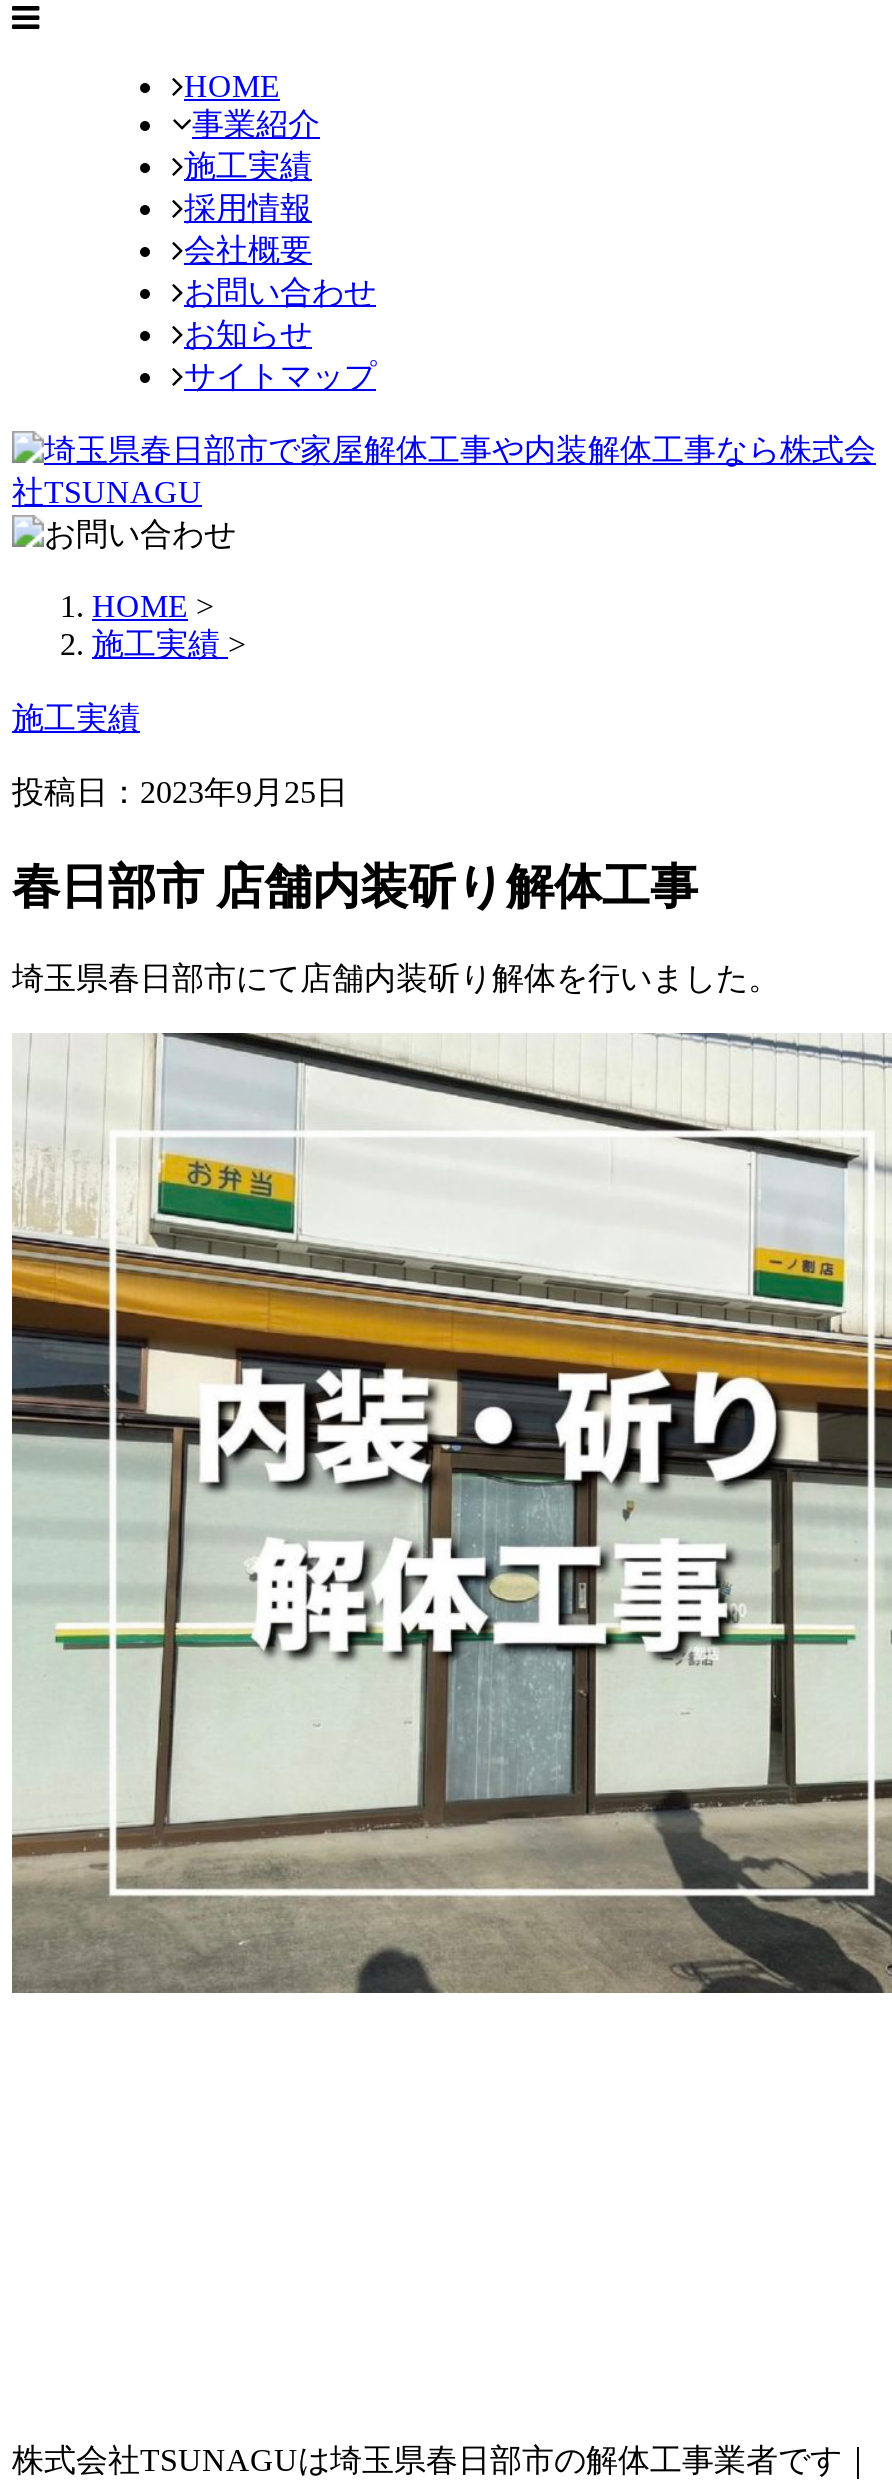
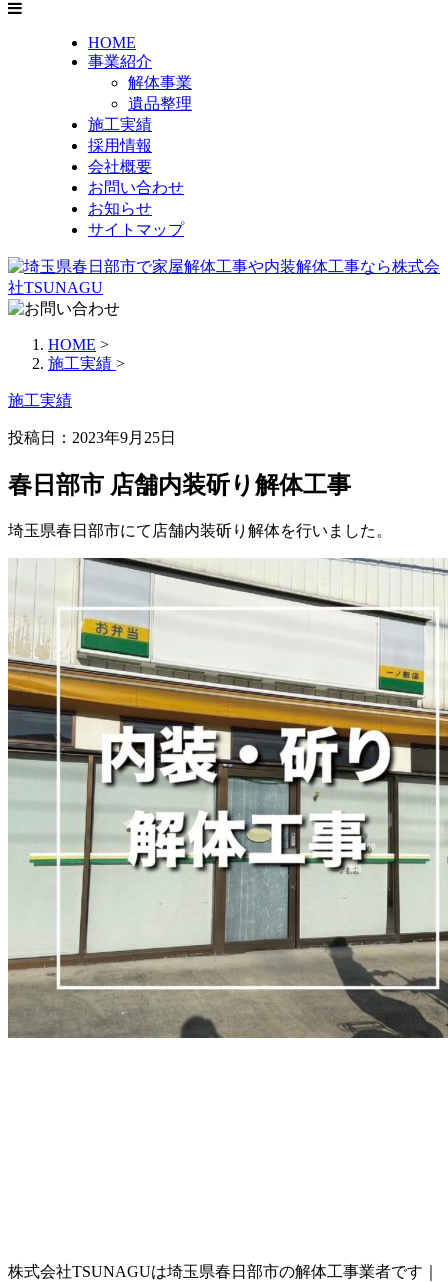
+ 解体事業
+ 遺品整理
